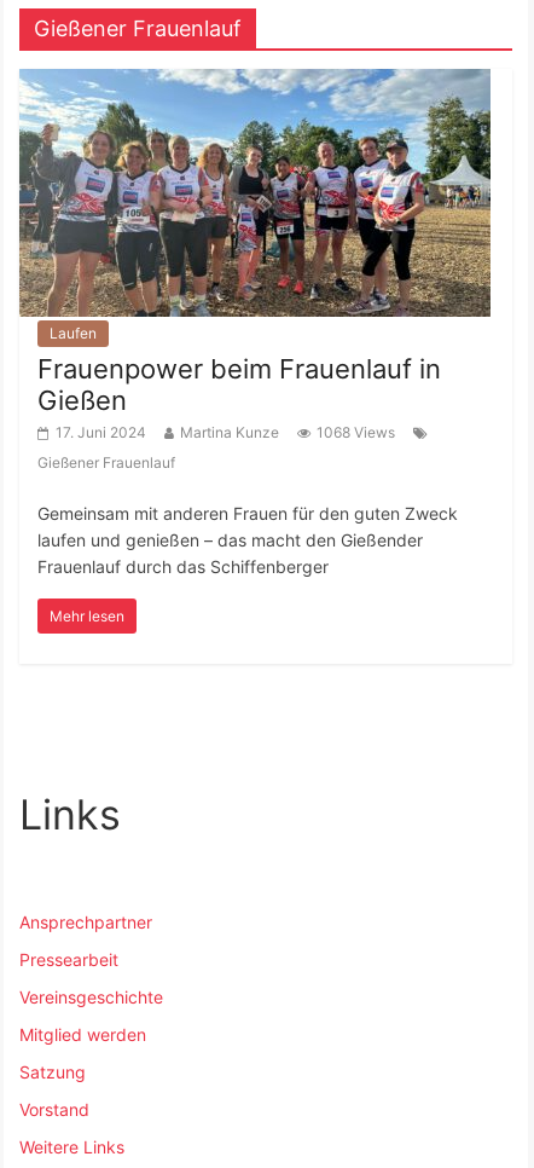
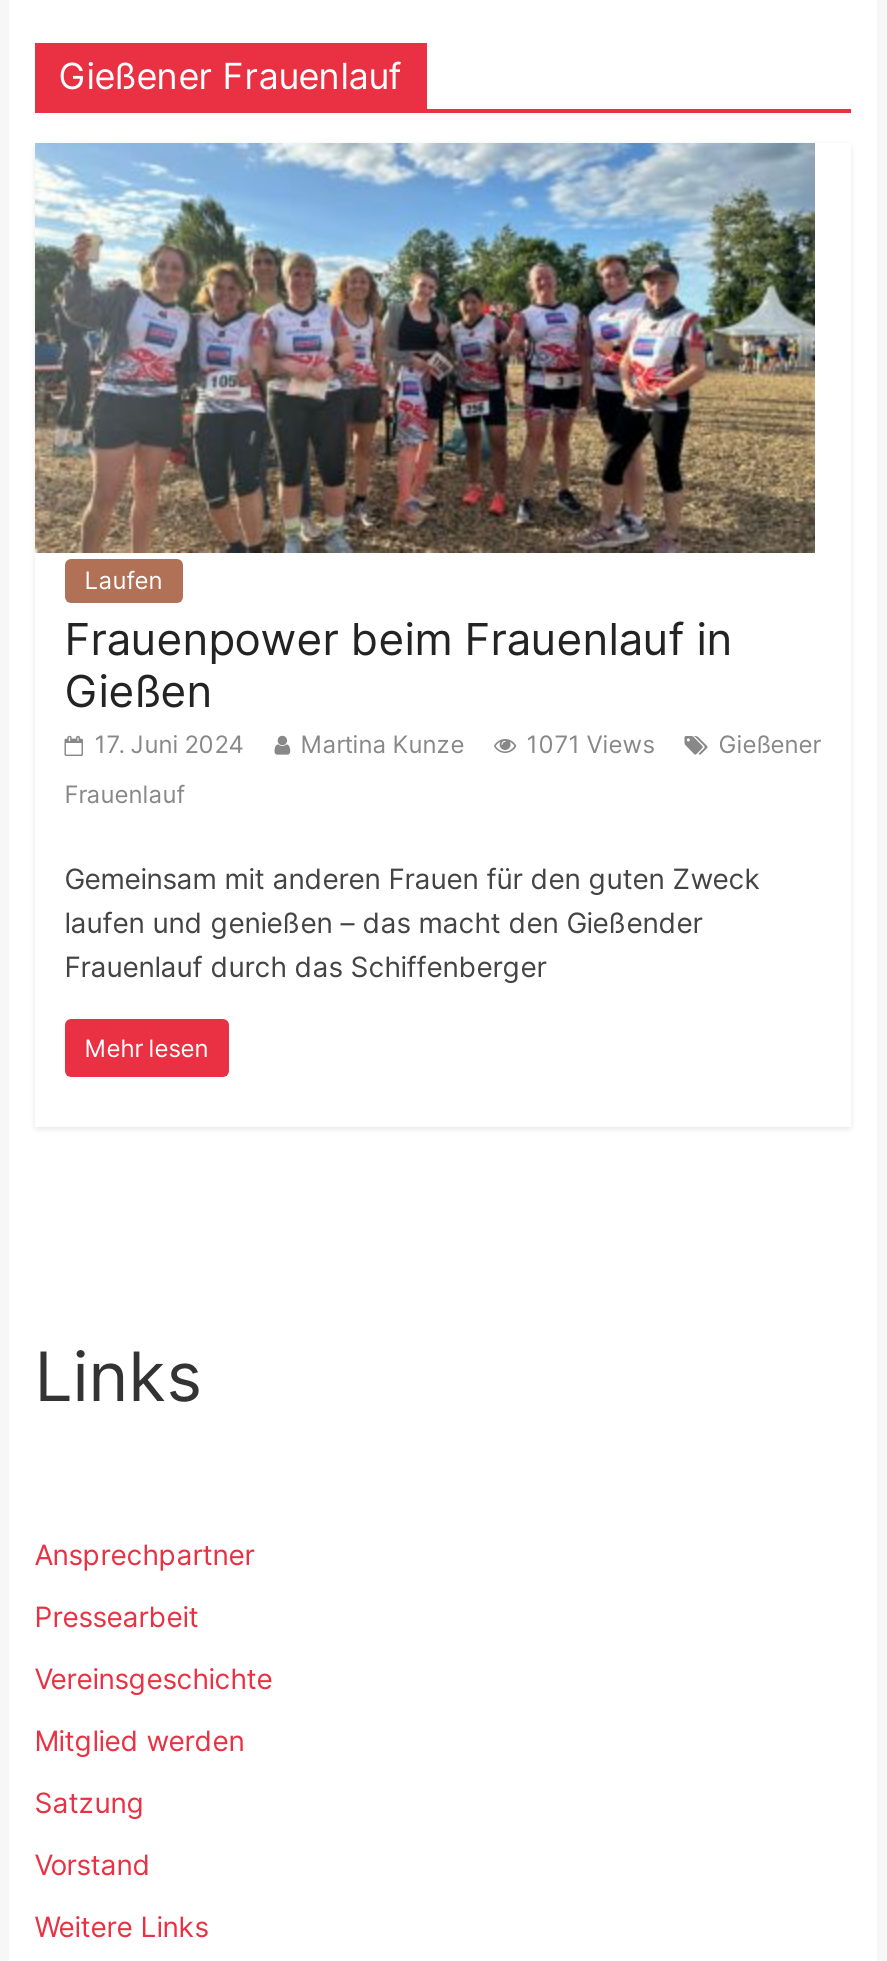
- 1068 Views
+ 1071 Views
+ Gießener

- Gießener Frauenlauf
+ Frauenlauf
